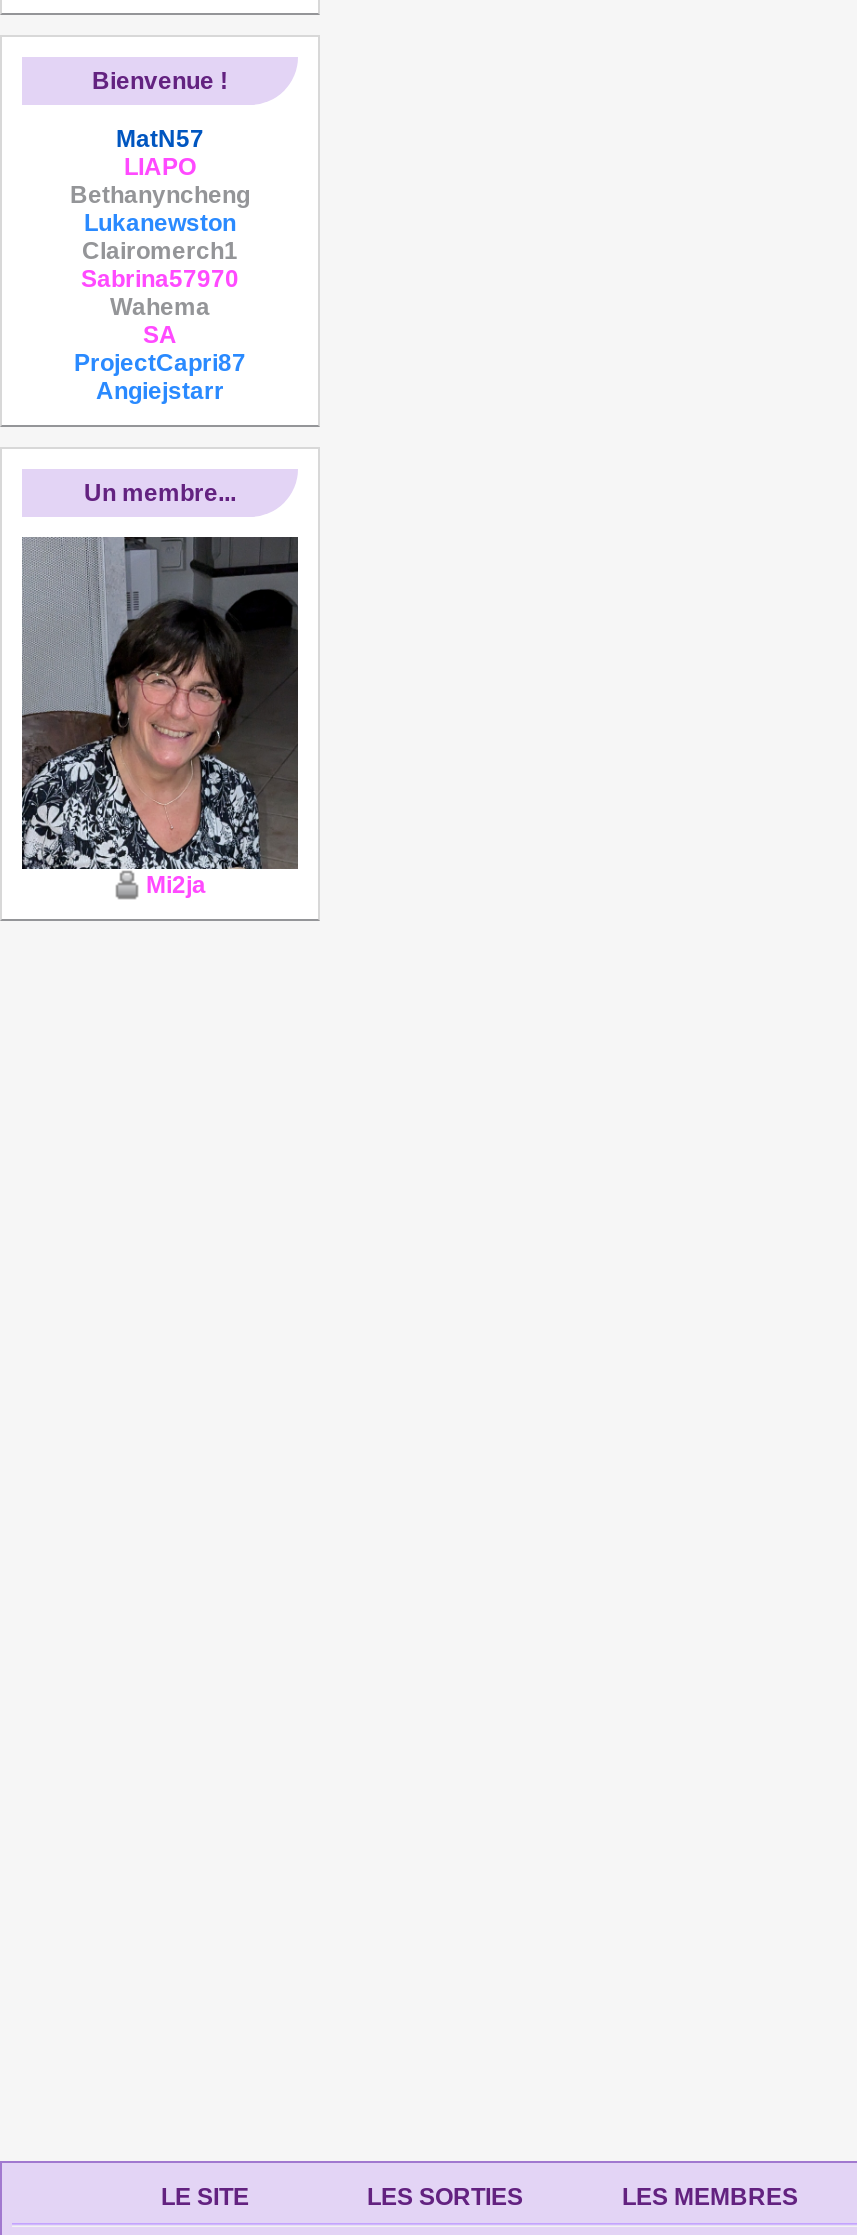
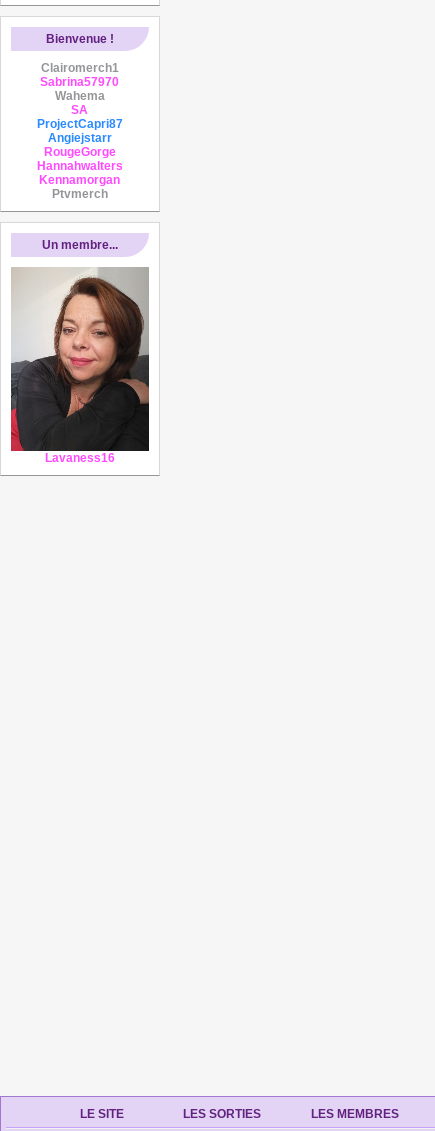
- MatN57
- LIAPO
- Bethanyncheng
- Lukanewston

moved up: Clairomerch1 | Sabrina57970 | Wahema | SA | ProjectCapri87 | Angiejstarr

+ RougeGorge
+ Hannahwalters
+ Kennamorgan
+ Ptvmerch

- [image]
- Mi2ja
+ [image]
+ Lavaness16
